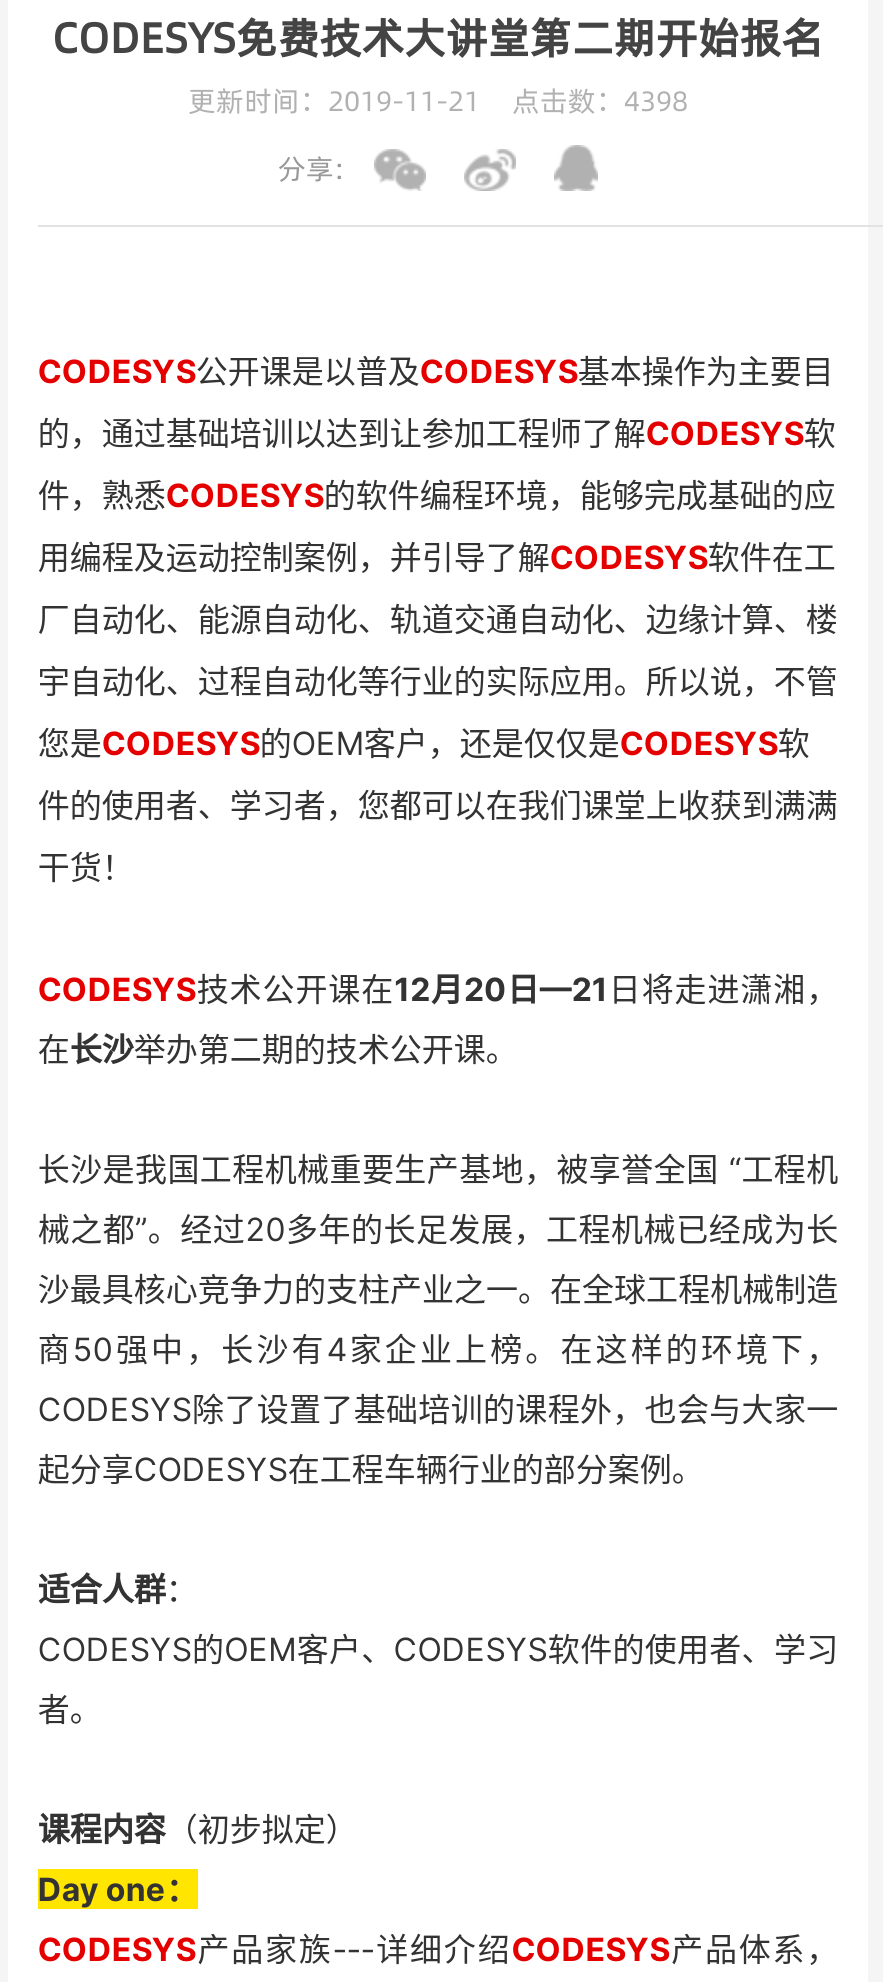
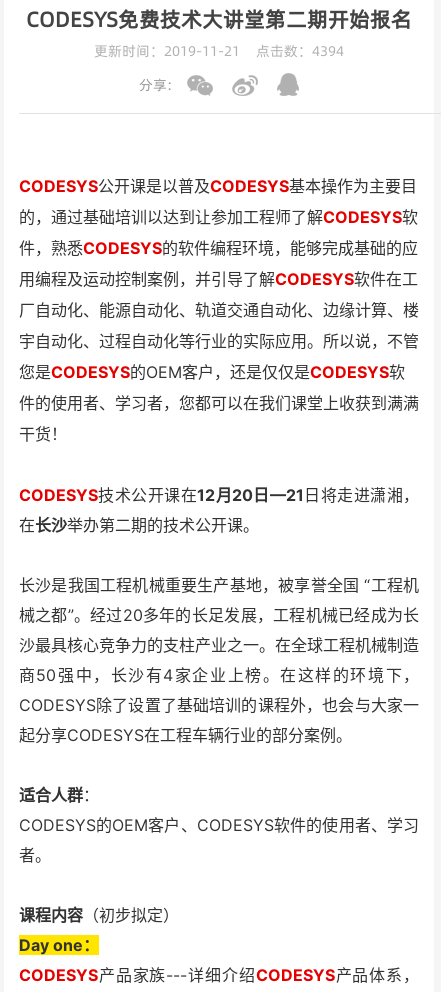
- 更新时间：2019-11-21 点击数：4398
+ 更新时间：2019-11-21 点击数：4394
